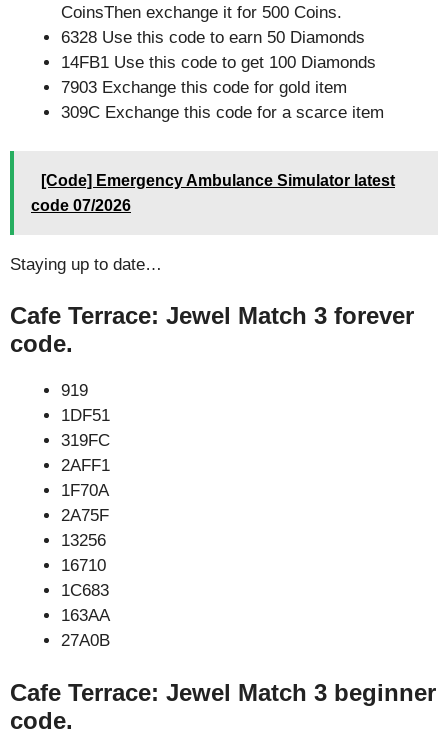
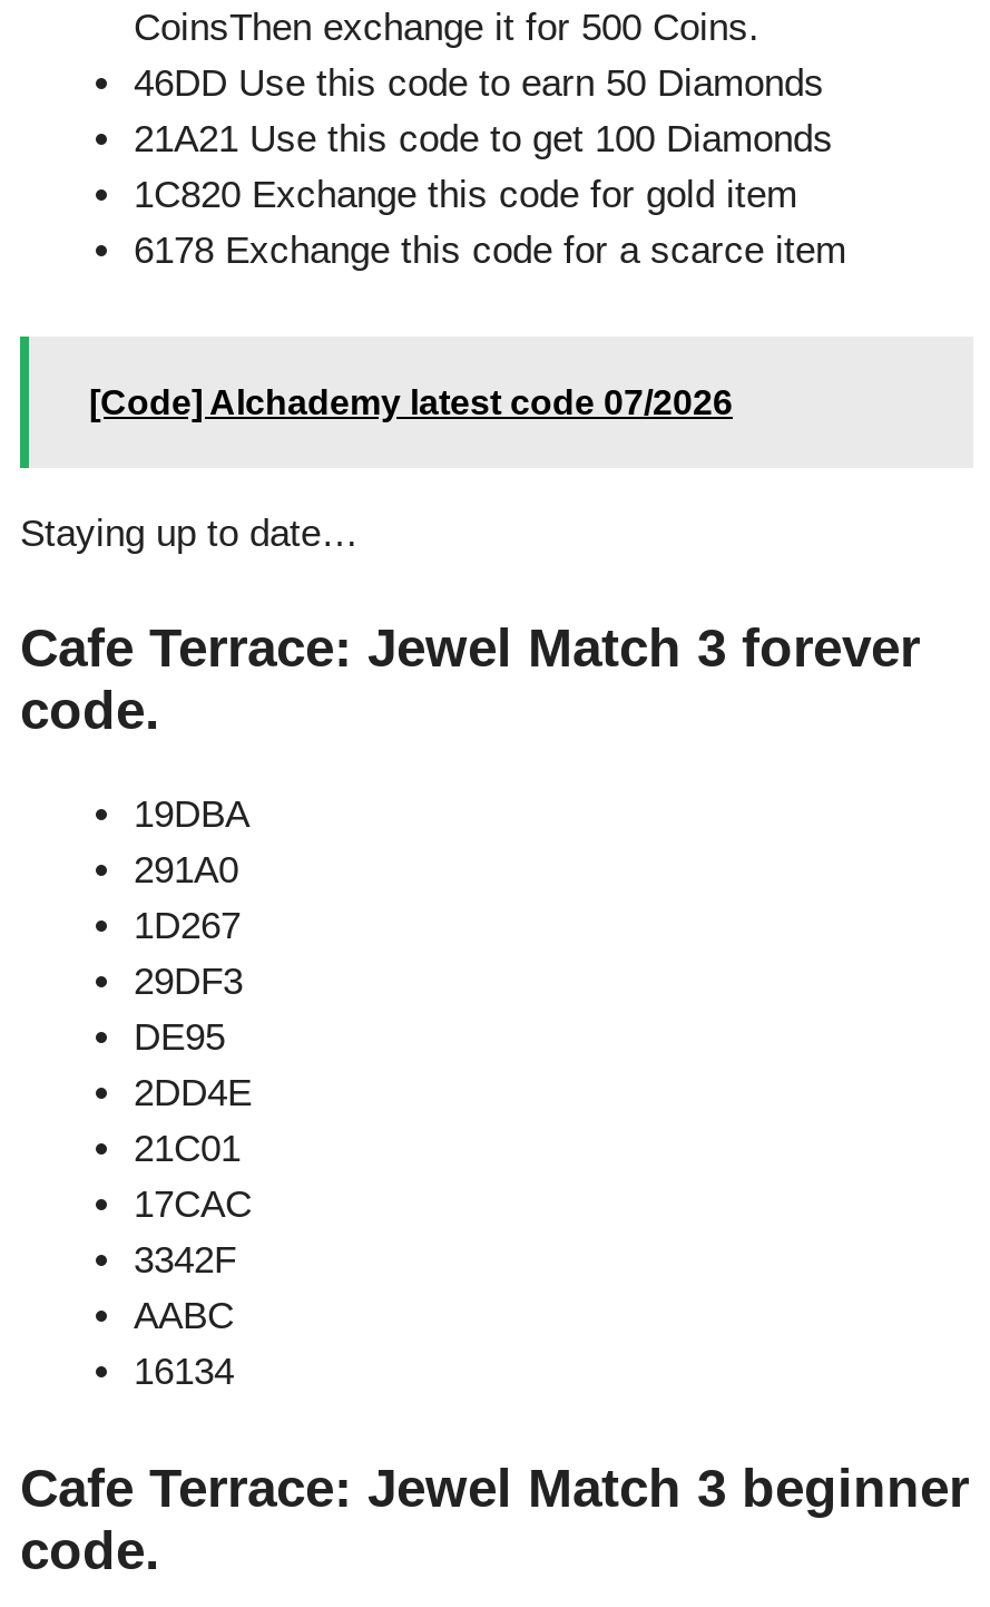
- 6328 Use this code to earn 50 Diamonds
- 14FB1 Use this code to get 100 Diamonds
- 7903 Exchange this code for gold item
- 309C Exchange this code for a scarce item
+ 46DD Use this code to earn 50 Diamonds
+ 21A21 Use this code to get 100 Diamonds
+ 1C820 Exchange this code for gold item
+ 6178 Exchange this code for a scarce item

- [Code] Emergency Ambulance Simulator latest
- code 07/2026
+ [Code] Alchademy latest code 07/2026

- 919
- 1DF51
- 319FC
- 2AFF1
- 1F70A
- 2A75F
- 13256
- 16710
- 1C683
- 163AA
- 27A0B
+ 19DBA
+ 291A0
+ 1D267
+ 29DF3
+ DE95
+ 2DD4E
+ 21C01
+ 17CAC
+ 3342F
+ AABC
+ 16134
